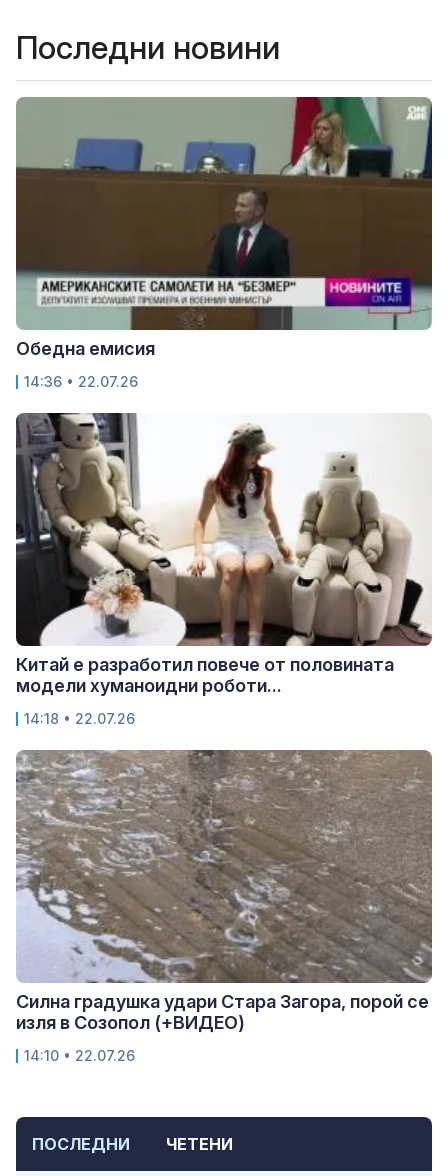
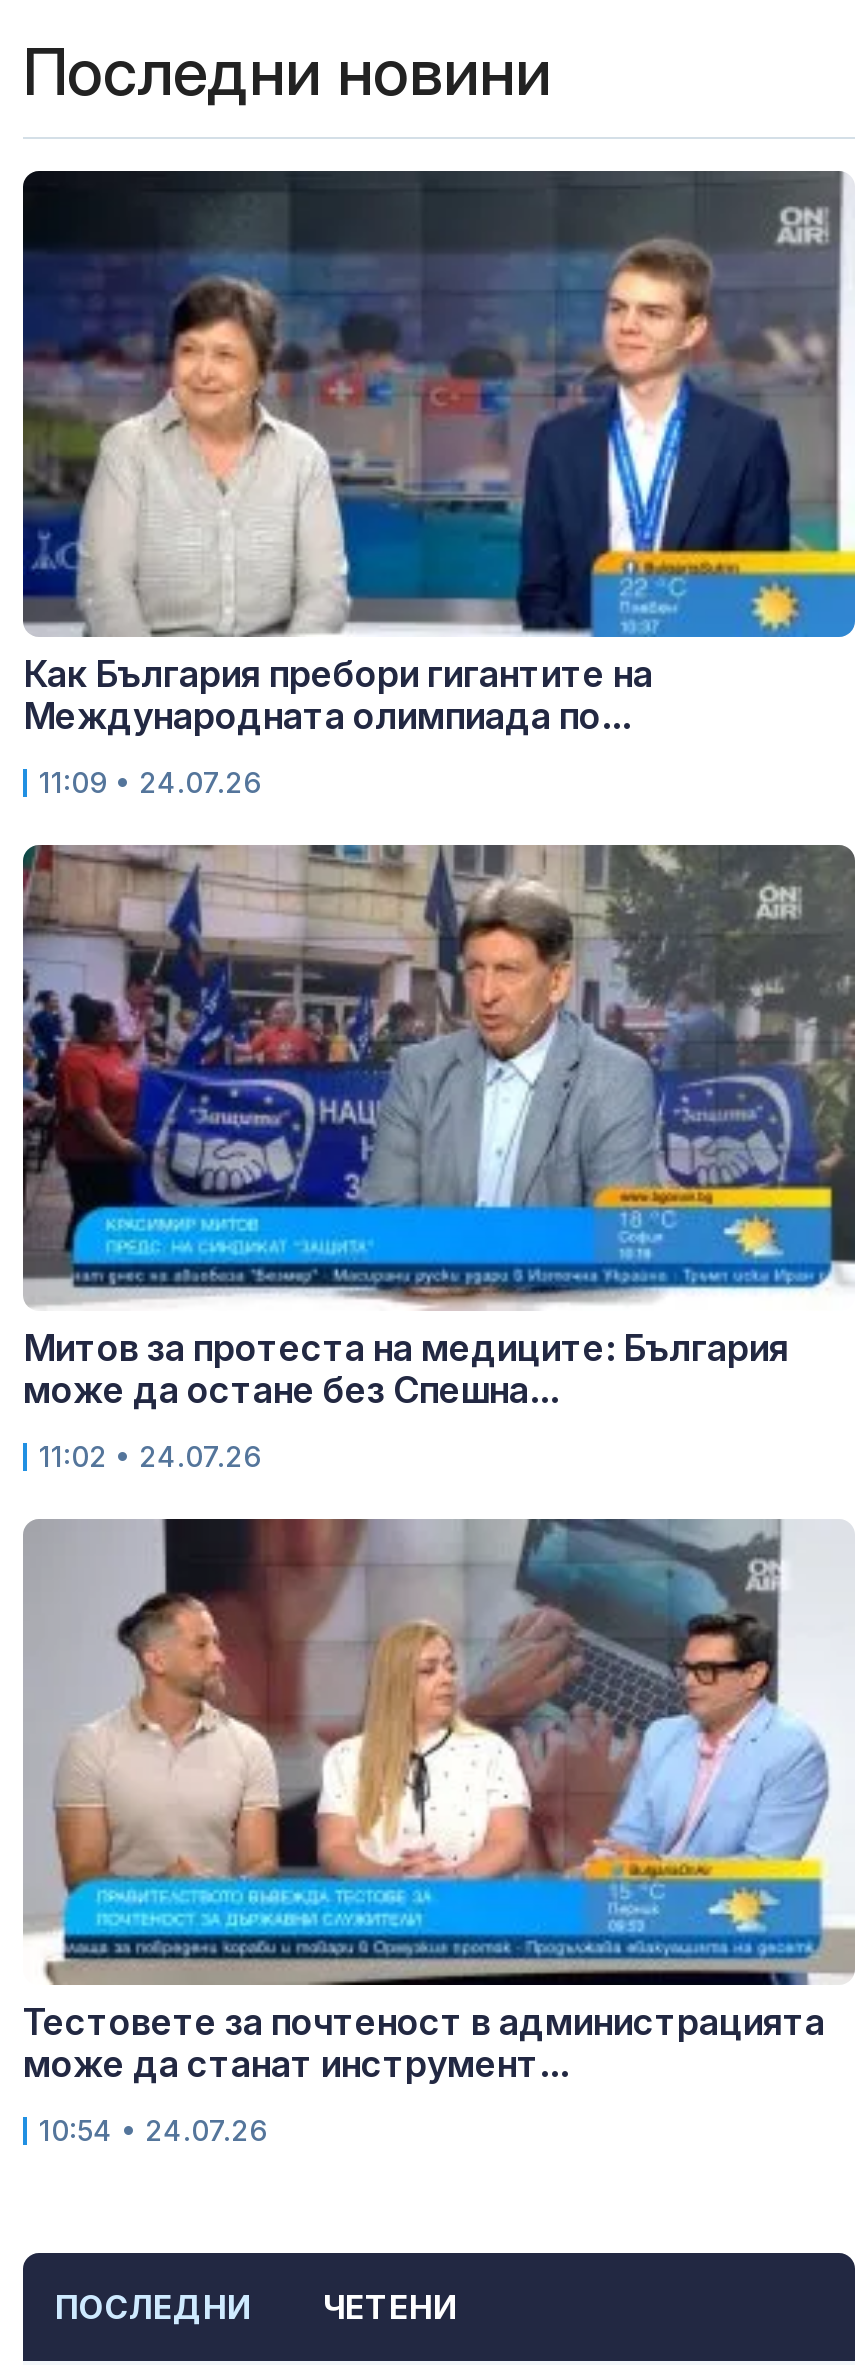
- [image]
- Обедна емисия
+ [image]
+ Как България пребори гигантите на
+ Международната олимпиада по...

- 14:36 • 22.07.26
+ 11:09 • 24.07.26

- [image]
- Китай е разработил повече от половината
- модели хуманоидни роботи...
+ [image]
+ Митов за протеста на медиците: България
+ може да остане без Спешна...

- 14:18 • 22.07.26
+ 11:02 • 24.07.26

- [image]
- Силна градушка удари Стара Загора, порой се
- изля в Созопол (+ВИДЕО)
+ [image]
+ Тестовете за почтеност в администрацията
+ може да станат инструмент...

- 14:10 • 22.07.26
+ 10:54 • 24.07.26
